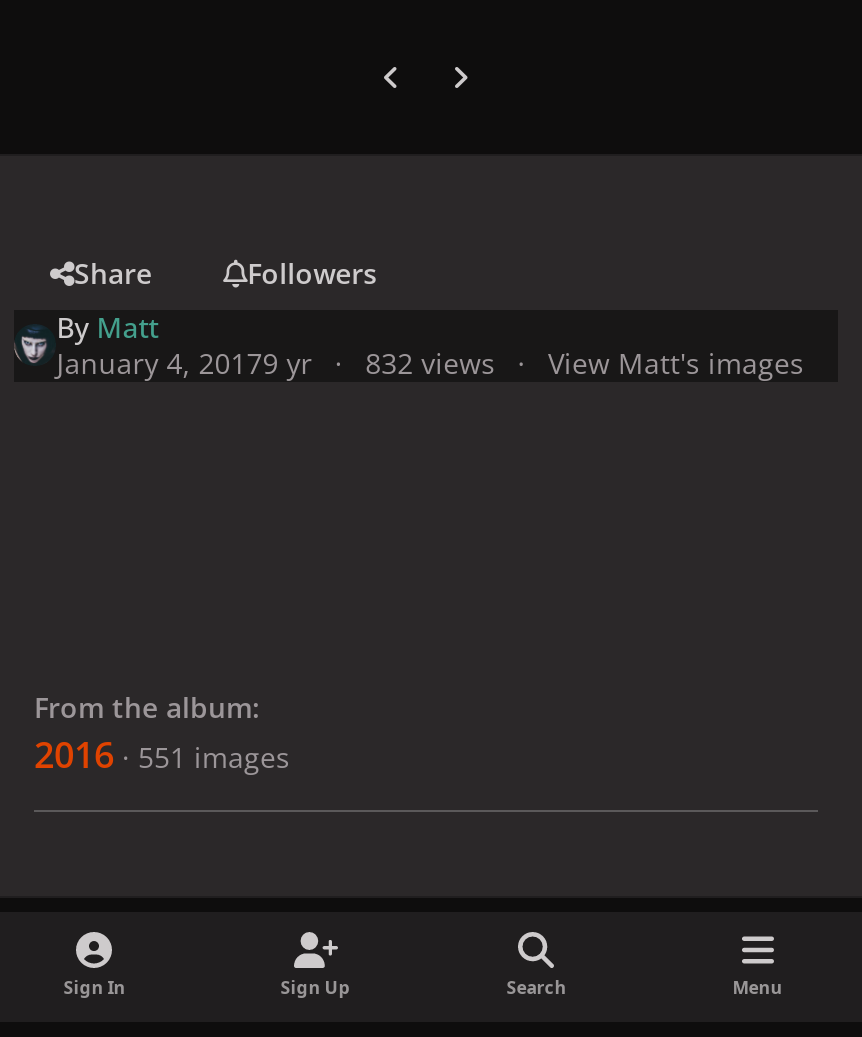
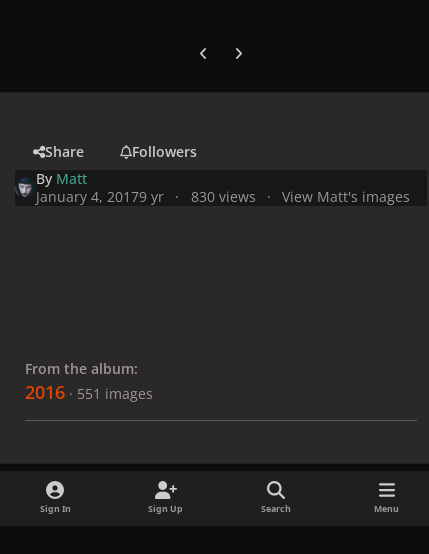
- January 4, 20179 yr 832 views View Matt's images
+ January 4, 20179 yr 830 views View Matt's images
